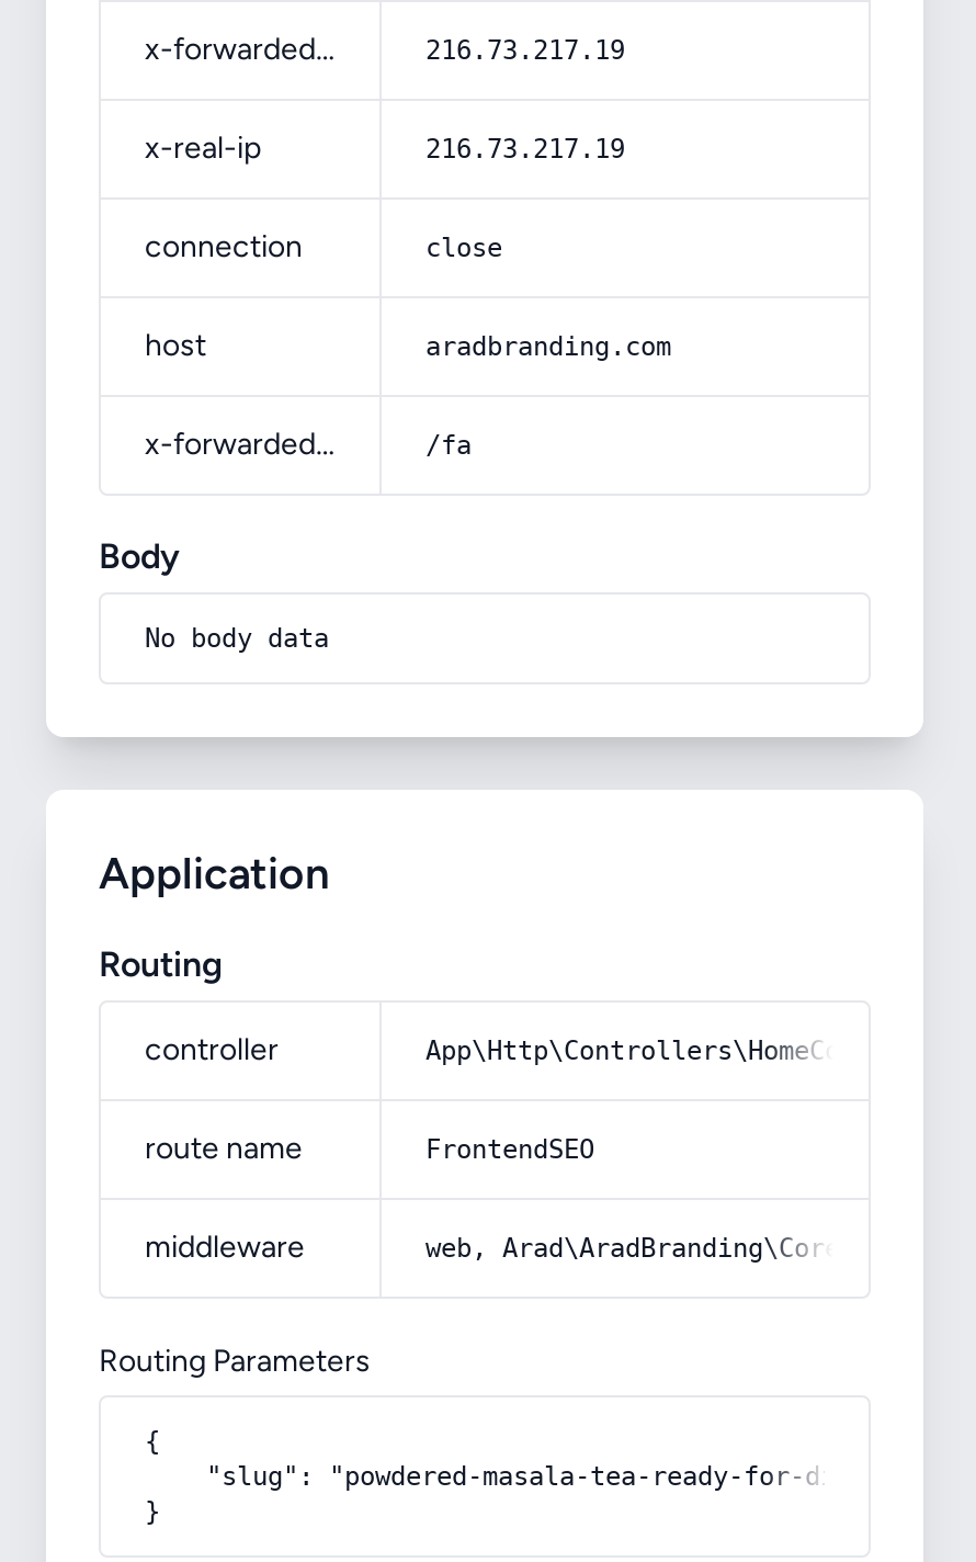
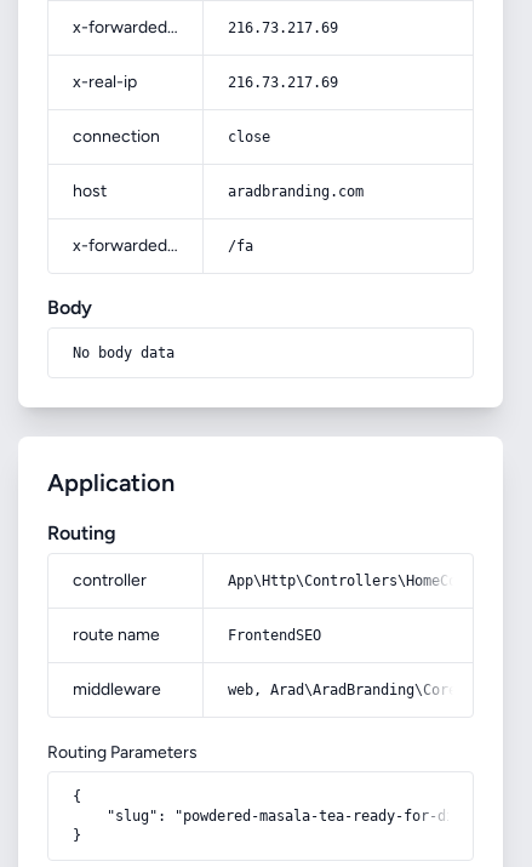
- 216.73.217.19
+ 216.73.217.69

- 216.73.217.19
+ 216.73.217.69
